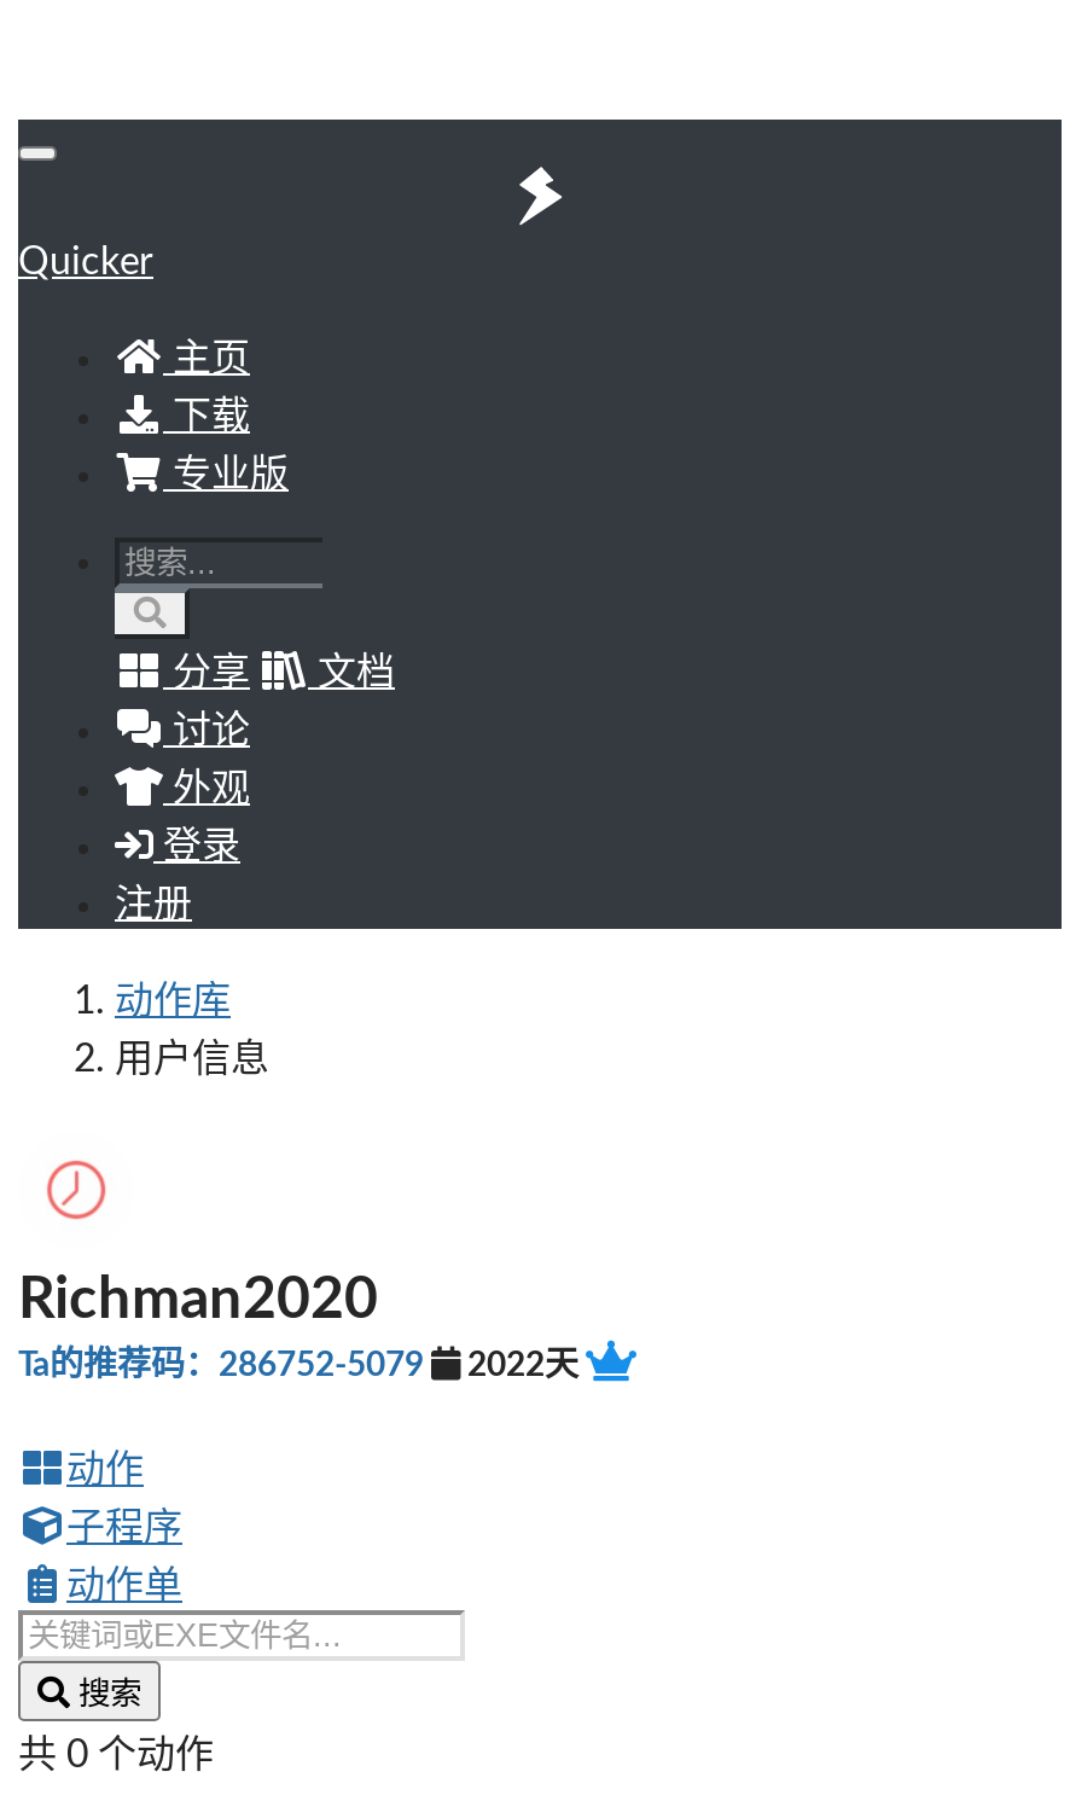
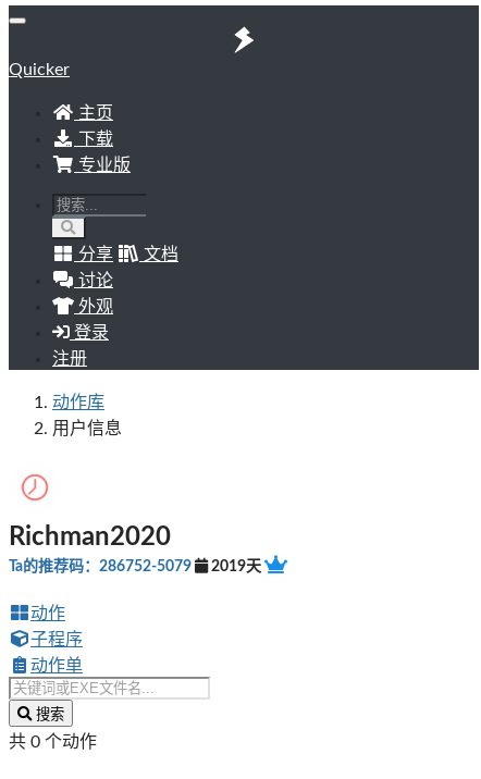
- Ta的推荐码：286752-5079 2022天
+ Ta的推荐码：286752-5079 2019天
